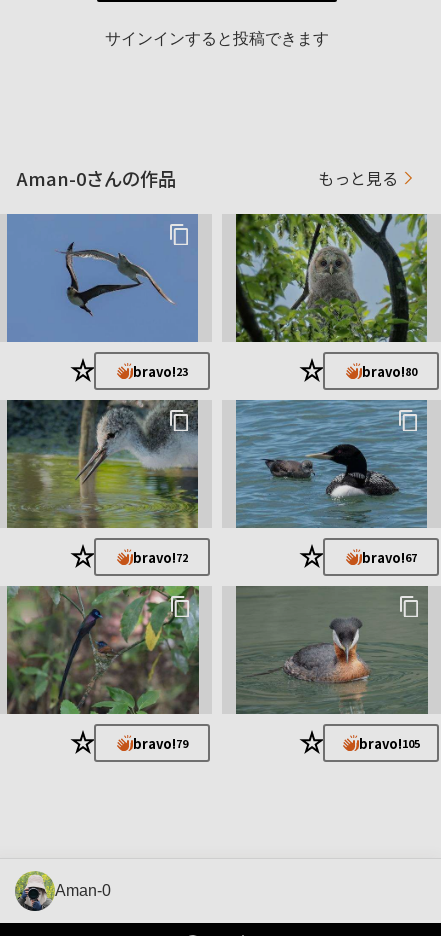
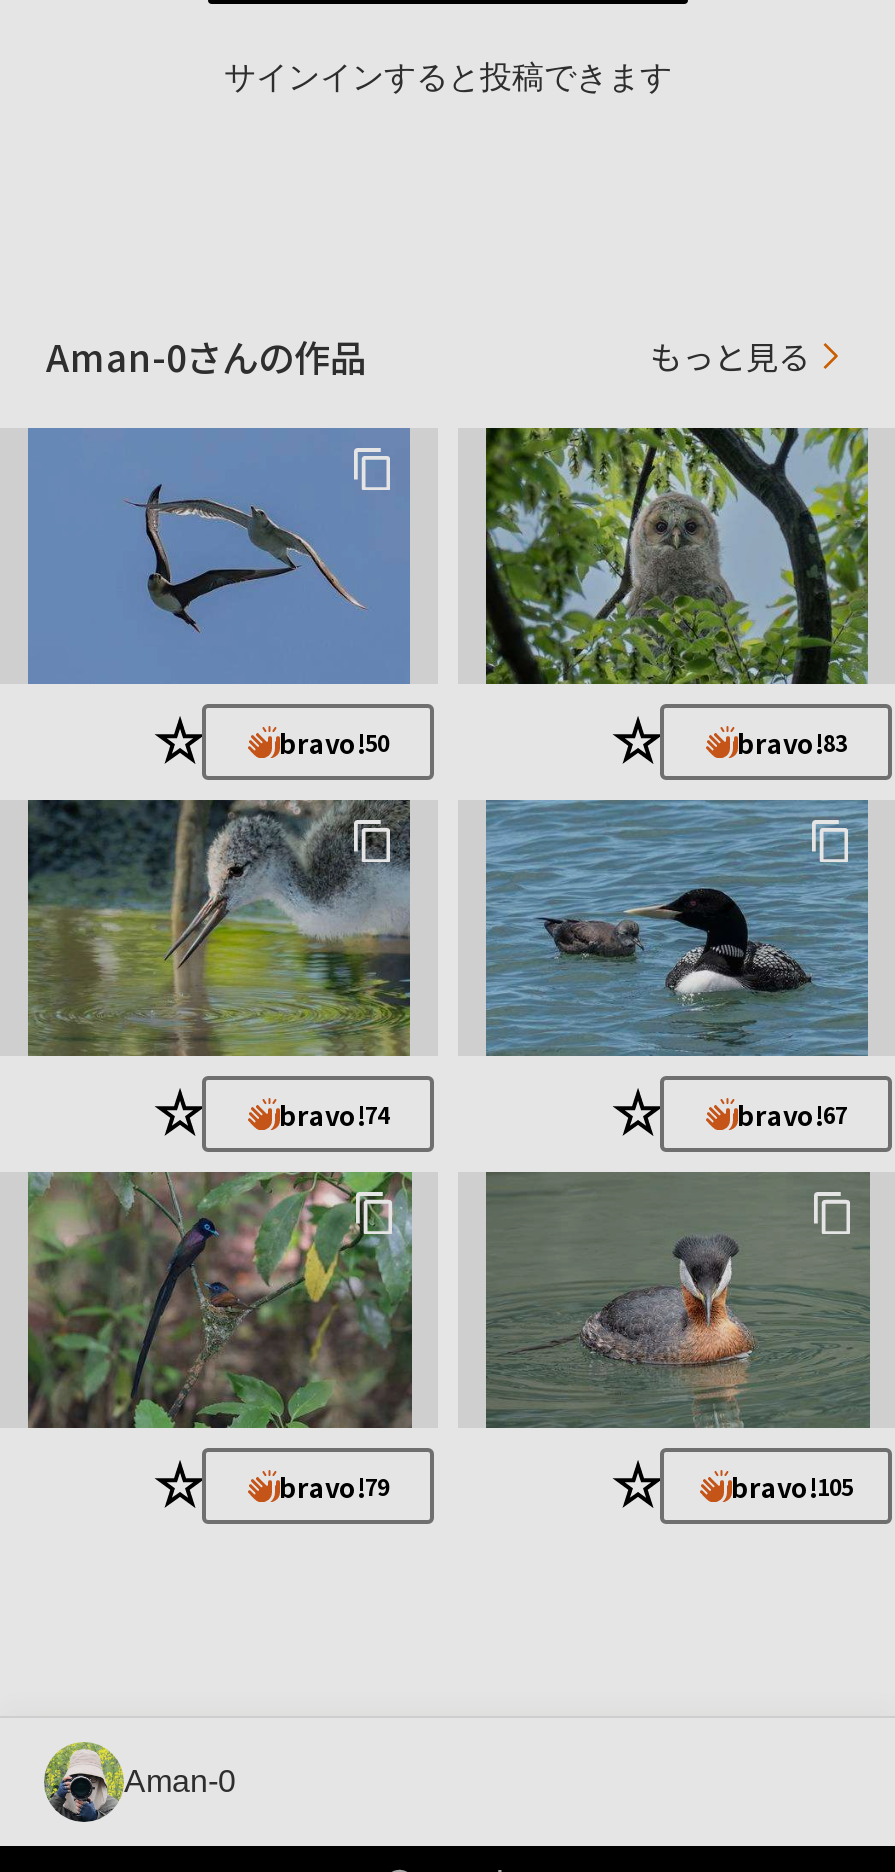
- bravo!23
+ bravo!50

- bravo!80
+ bravo!83

- bravo!72
+ bravo!74
